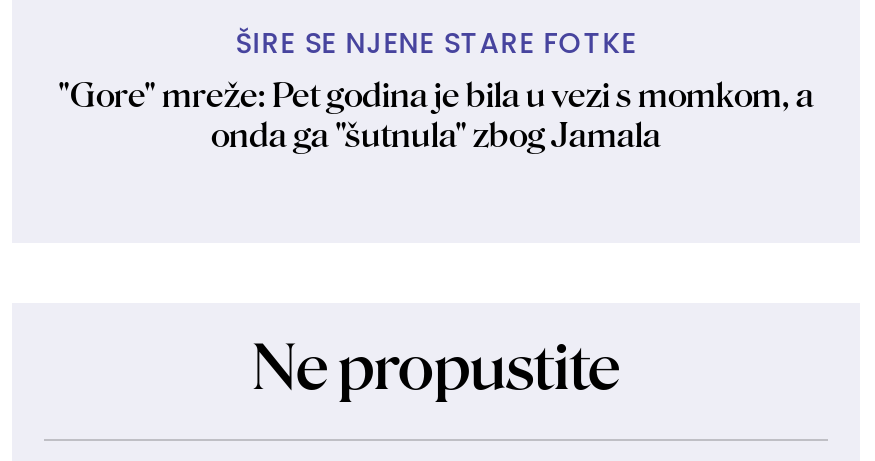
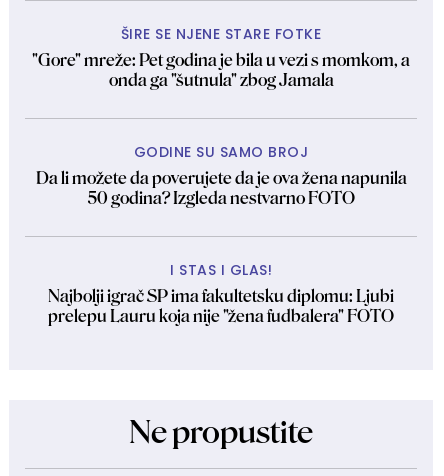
+ GODINE SU SAMO BROJ
+ Da li možete da poverujete da je ova žena napunila
+ 50 godina? Izgleda nestvarno FOTO

+ I STAS I GLAS!
+ Najbolji igrač SP ima fakultetsku diplomu: Ljubi
+ prelepu Lauru koja nije "žena fudbalera" FOTO
